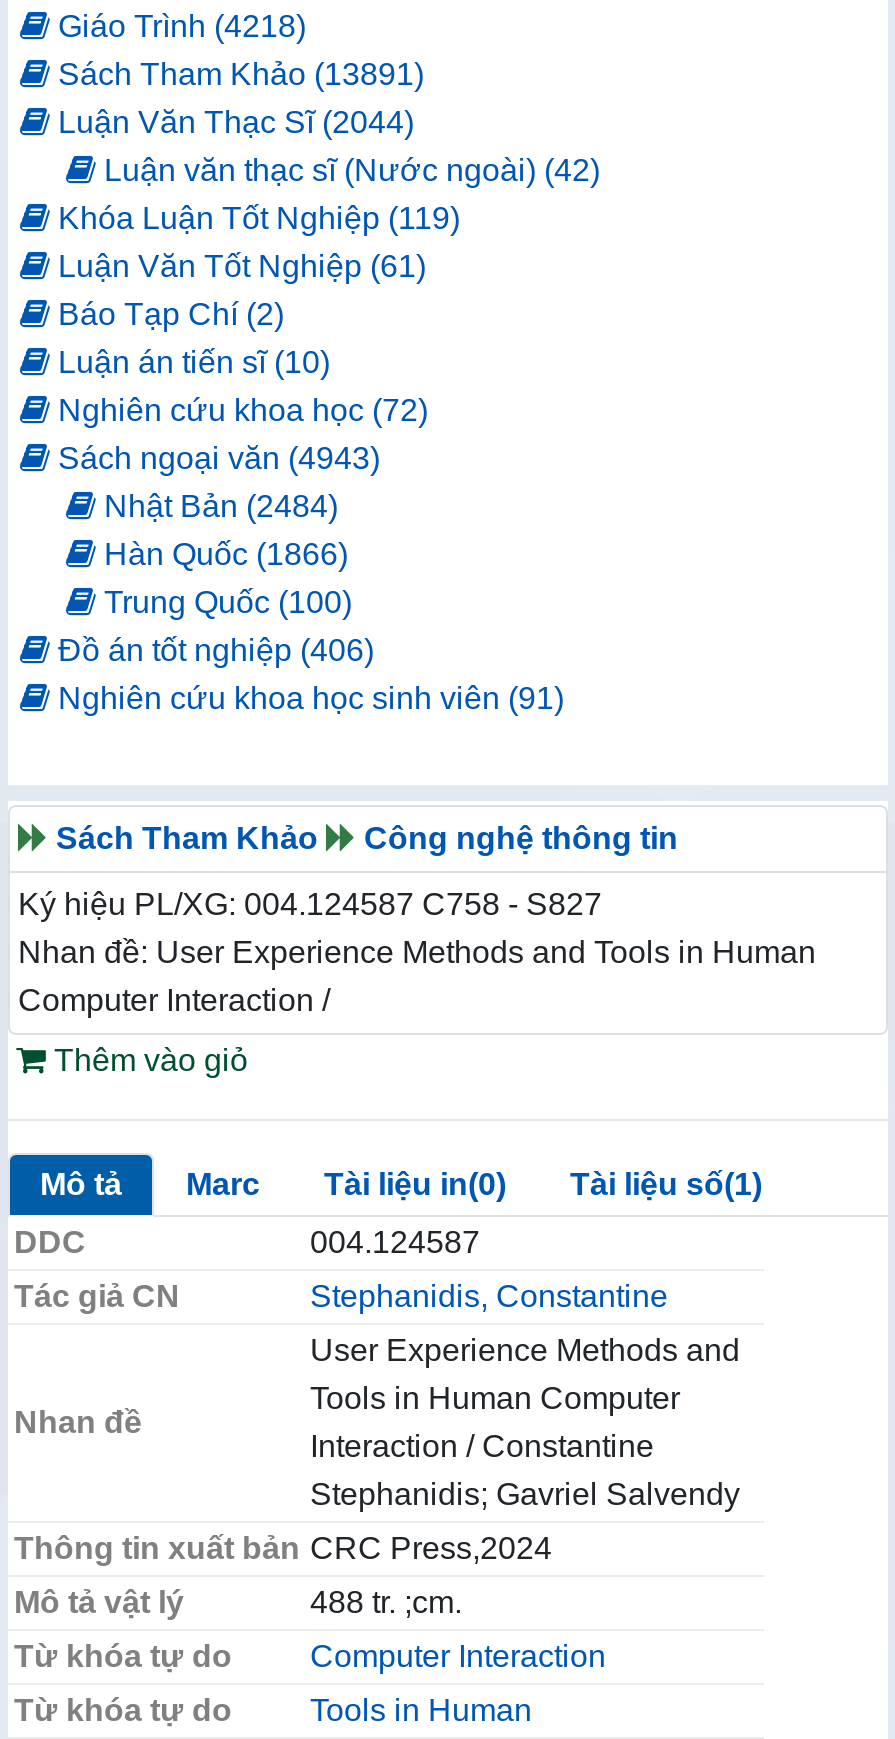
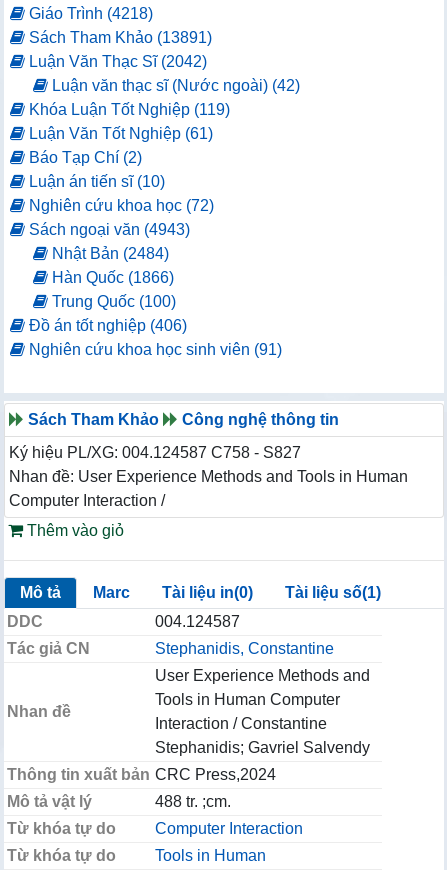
- Luận Văn Thạc Sĩ (2044)
+ Luận Văn Thạc Sĩ (2042)
